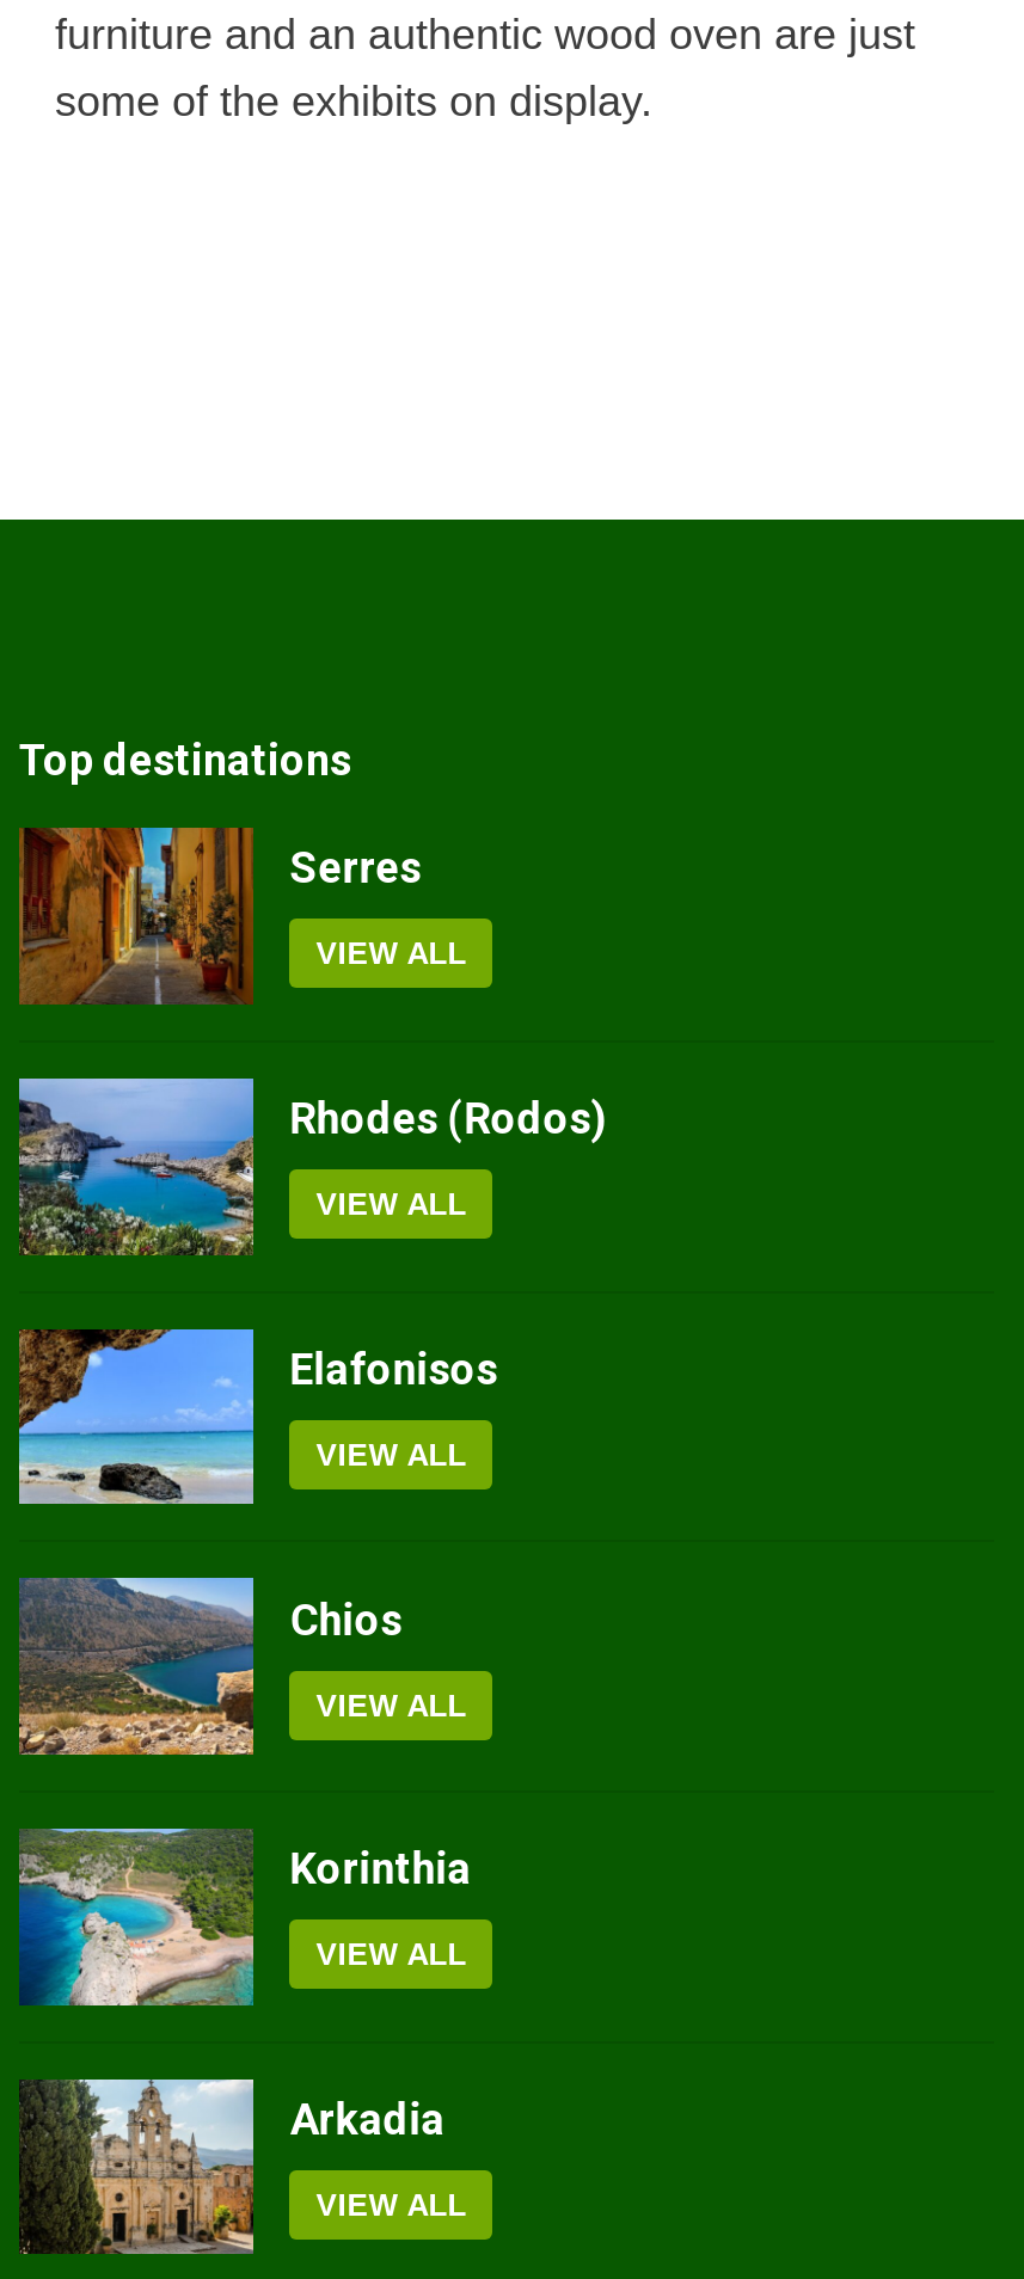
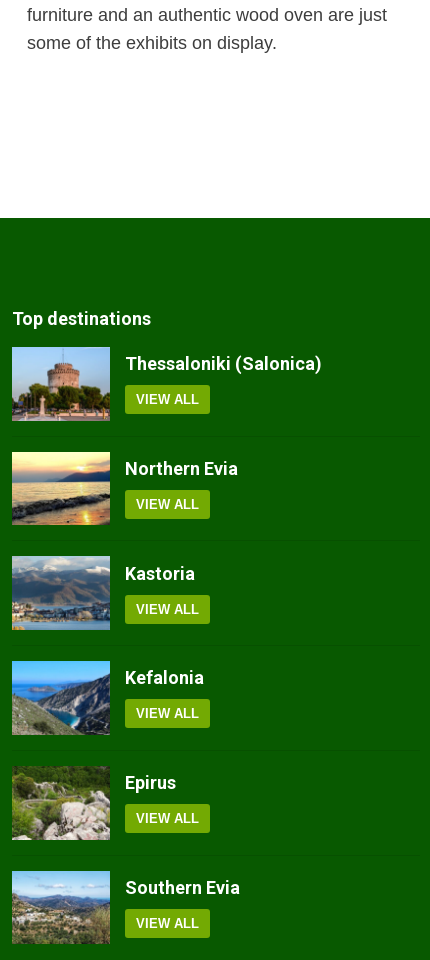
- [image]
- Serres
+ [image]
+ Thessaloniki (Salonica)

- [image]
- Rhodes (Rodos)
+ [image]
+ Northern Evia

- [image]
- Elafonisos
+ [image]
+ Kastoria

- [image]
- Chios
+ [image]
+ Kefalonia

- [image]
- Korinthia
+ [image]
+ Epirus

- [image]
- Arkadia
+ [image]
+ Southern Evia
